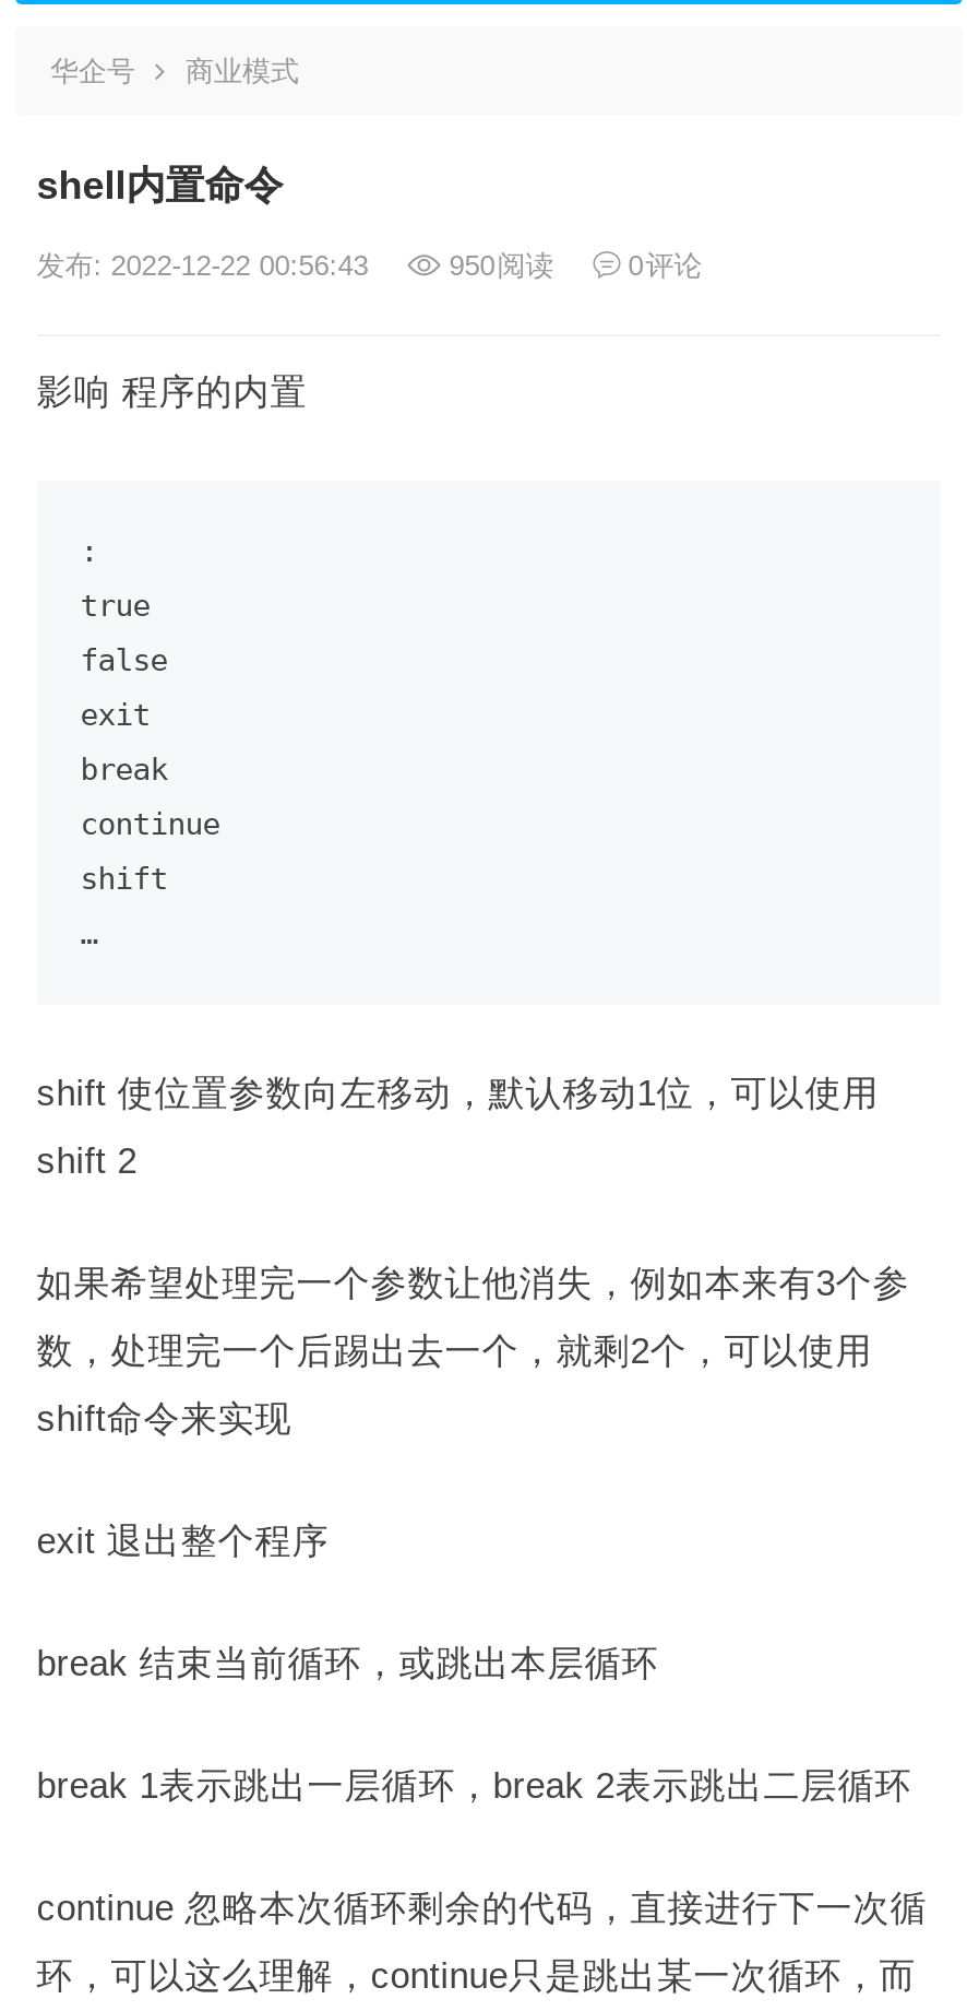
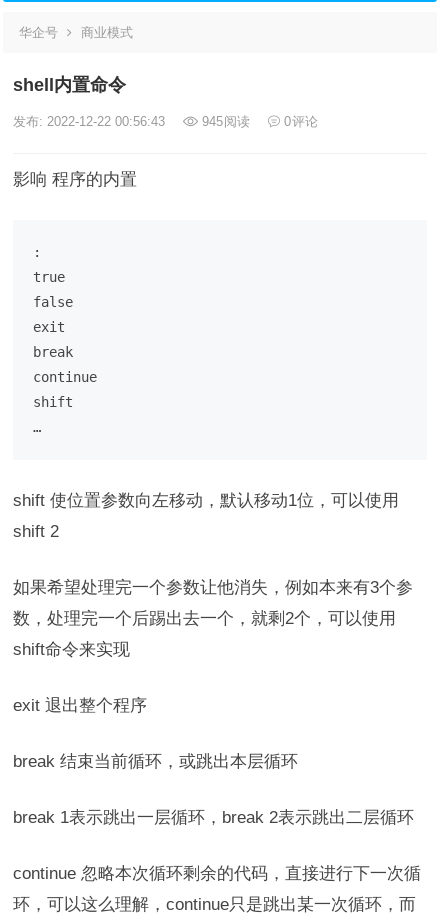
- 发布: 2022-12-22 00:56:43 950阅读 0评论
+ 发布: 2022-12-22 00:56:43 945阅读 0评论
